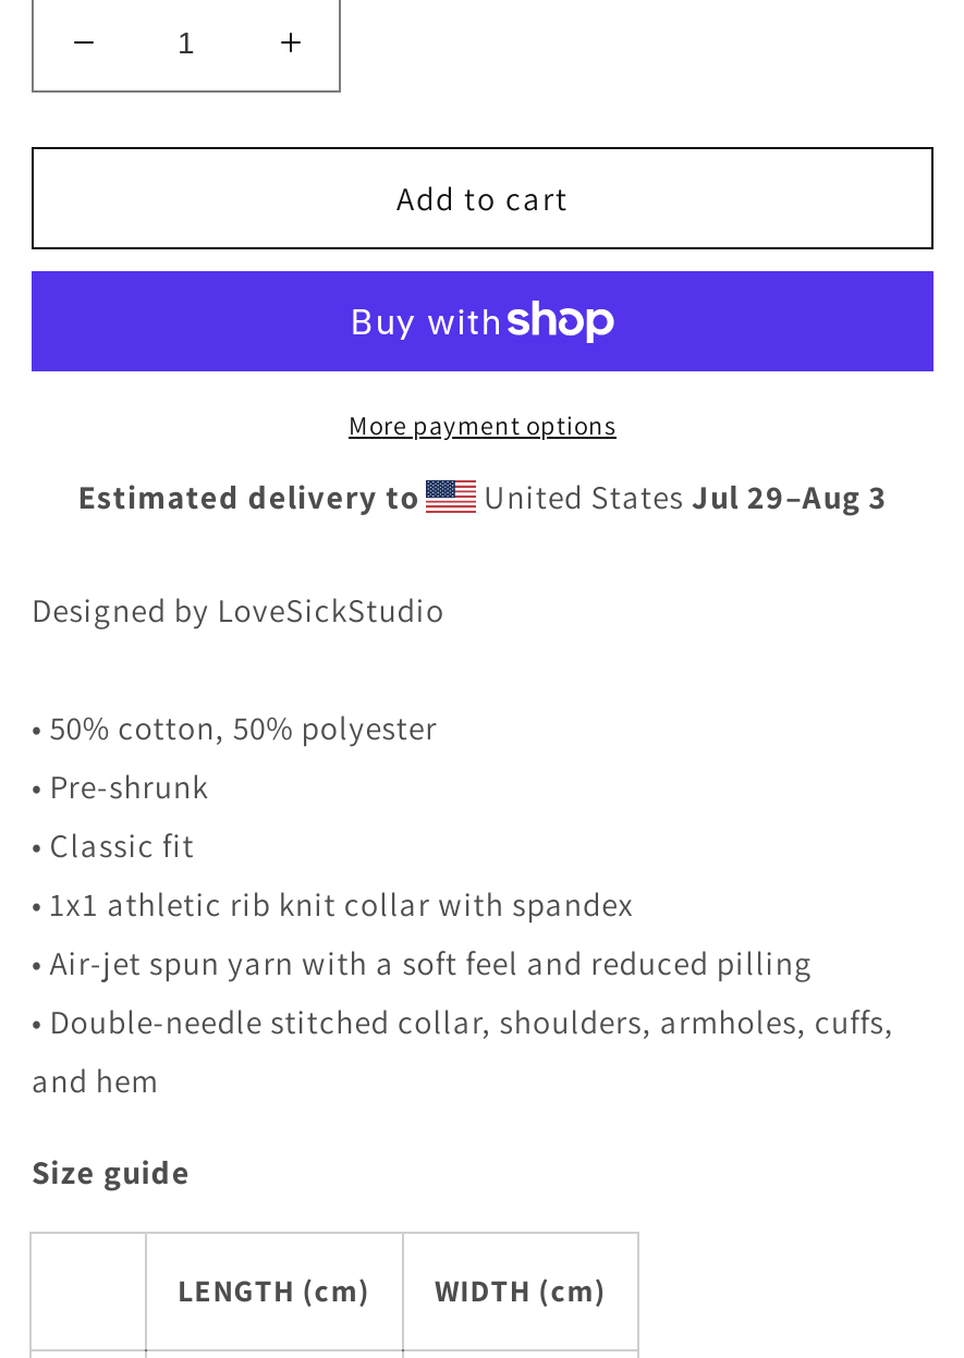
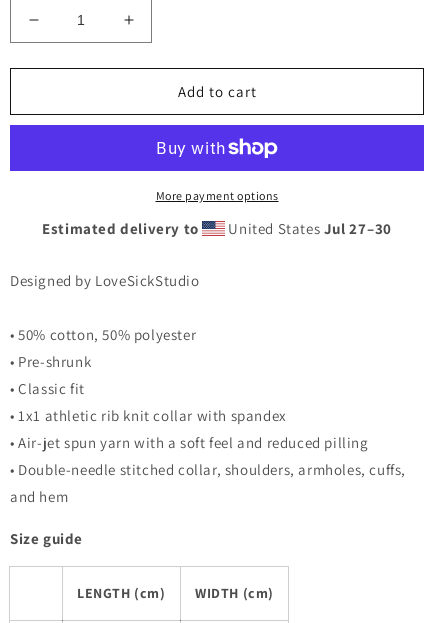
- United States Jul 29–Aug 3
+ United States Jul 27–30
